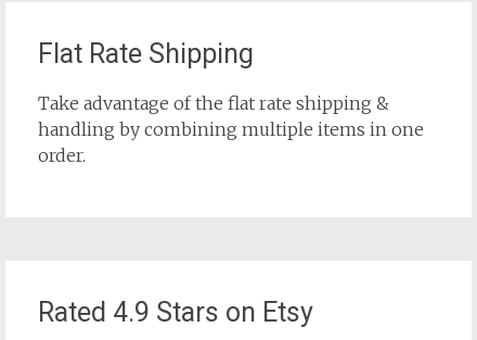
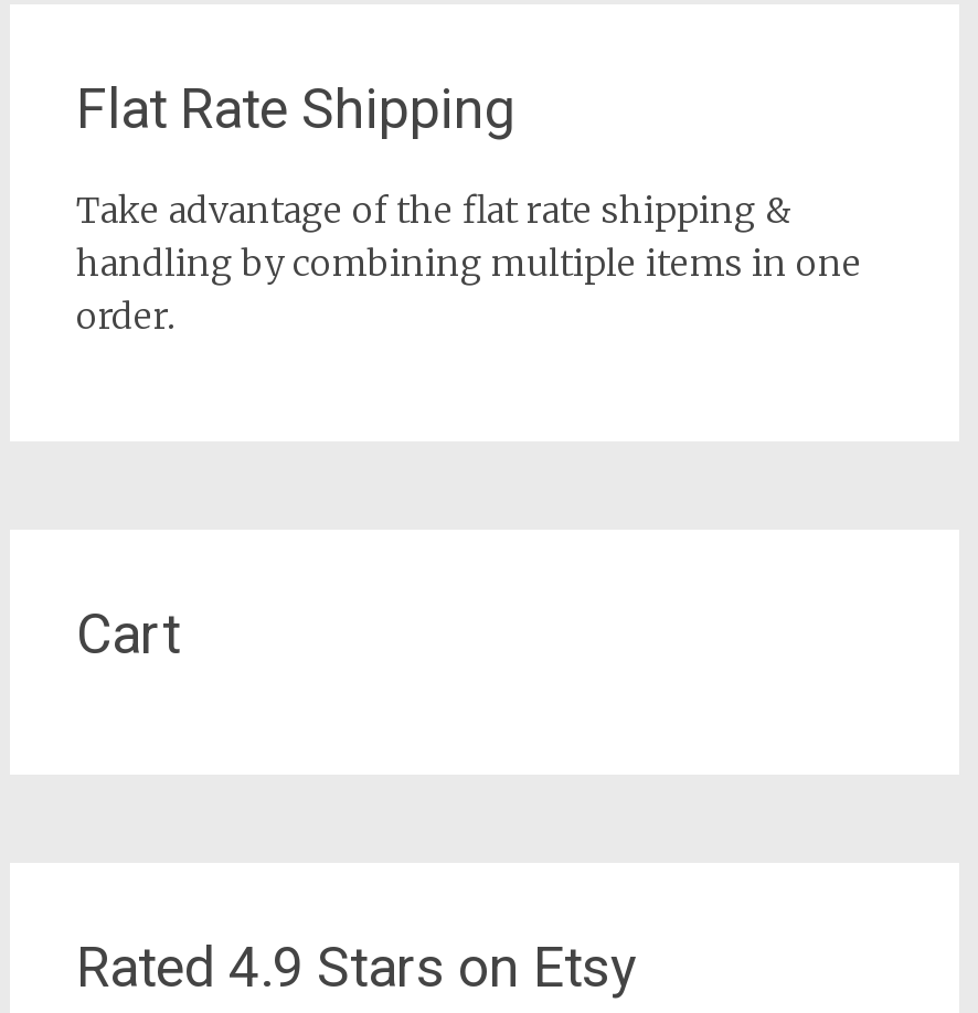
+ Cart
